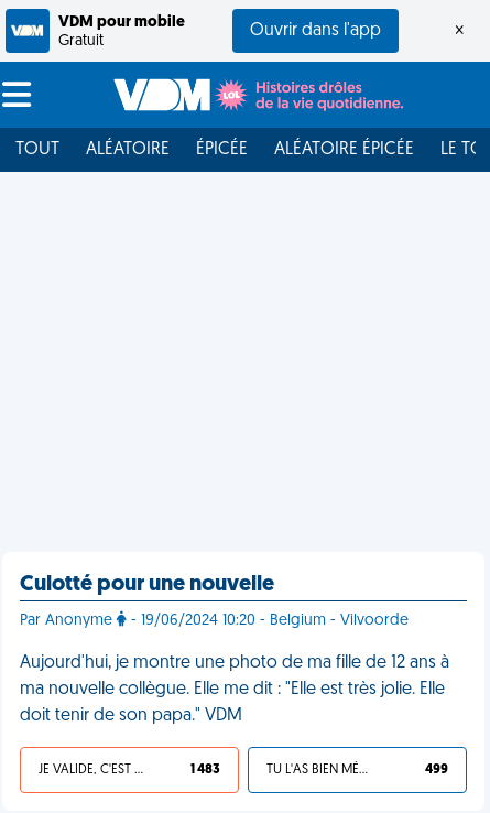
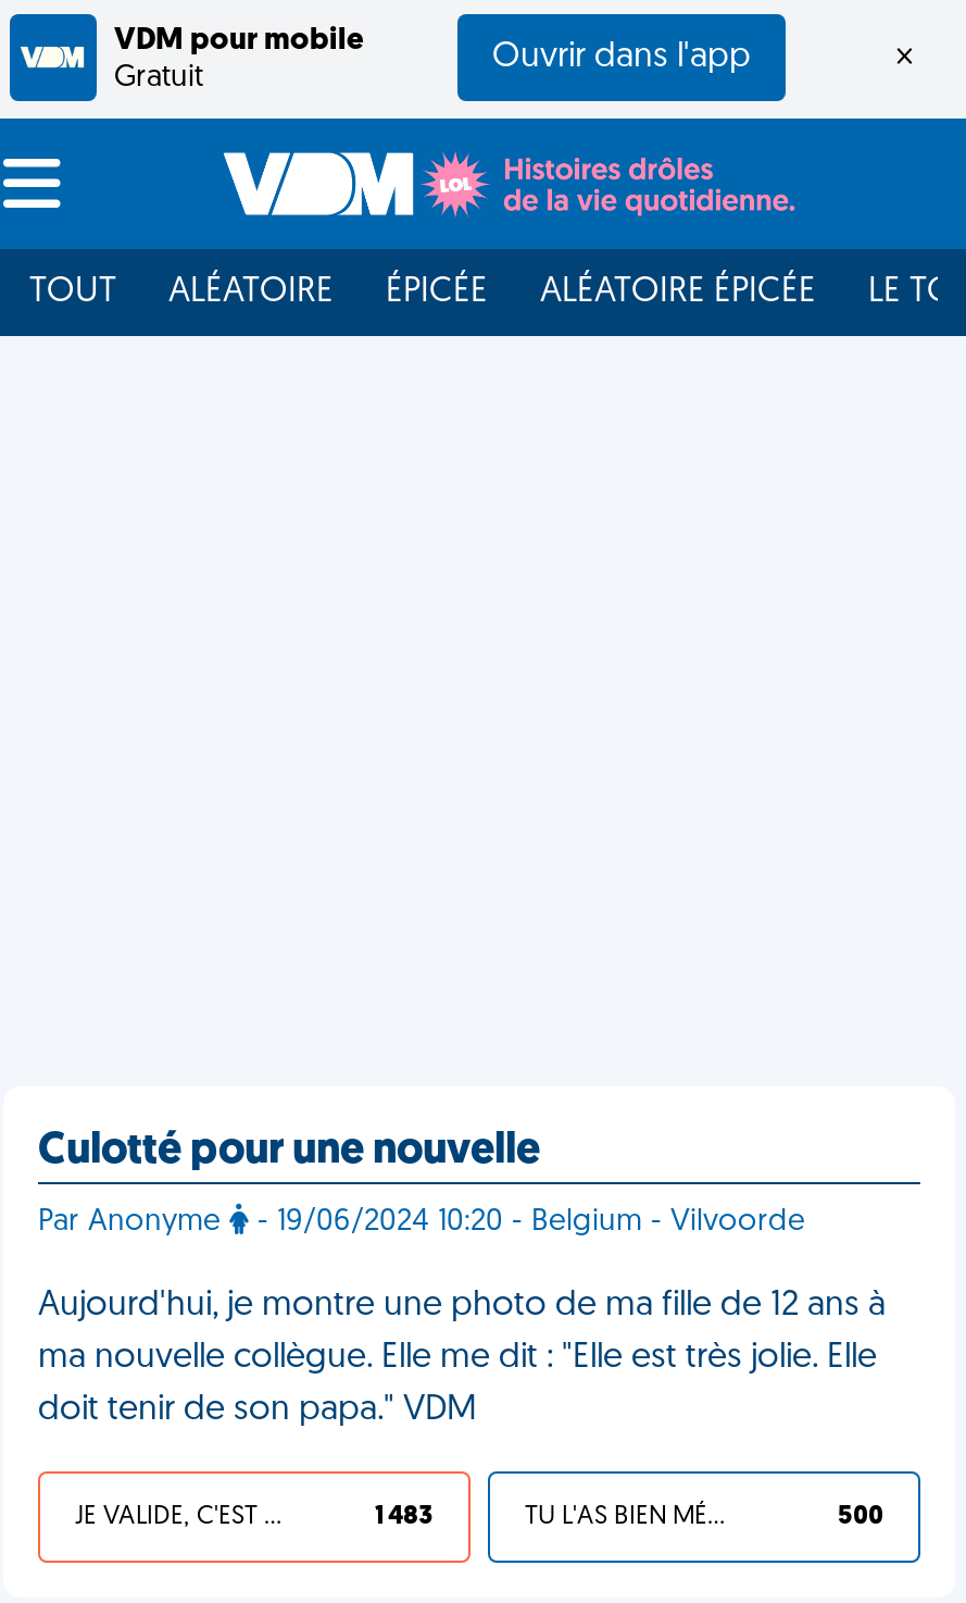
- 499
+ 500
